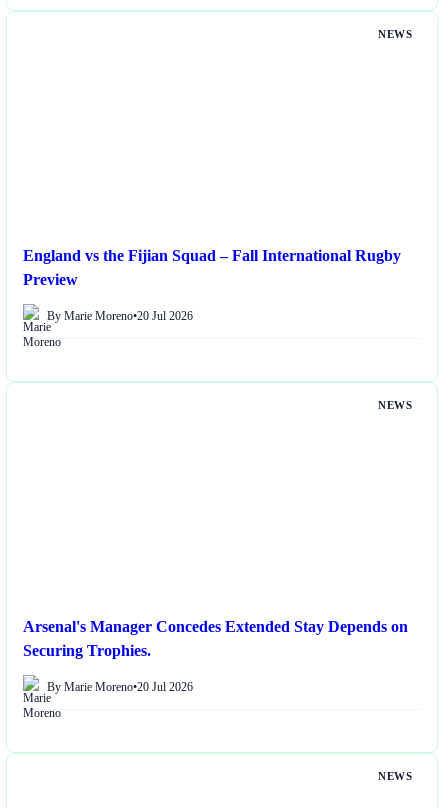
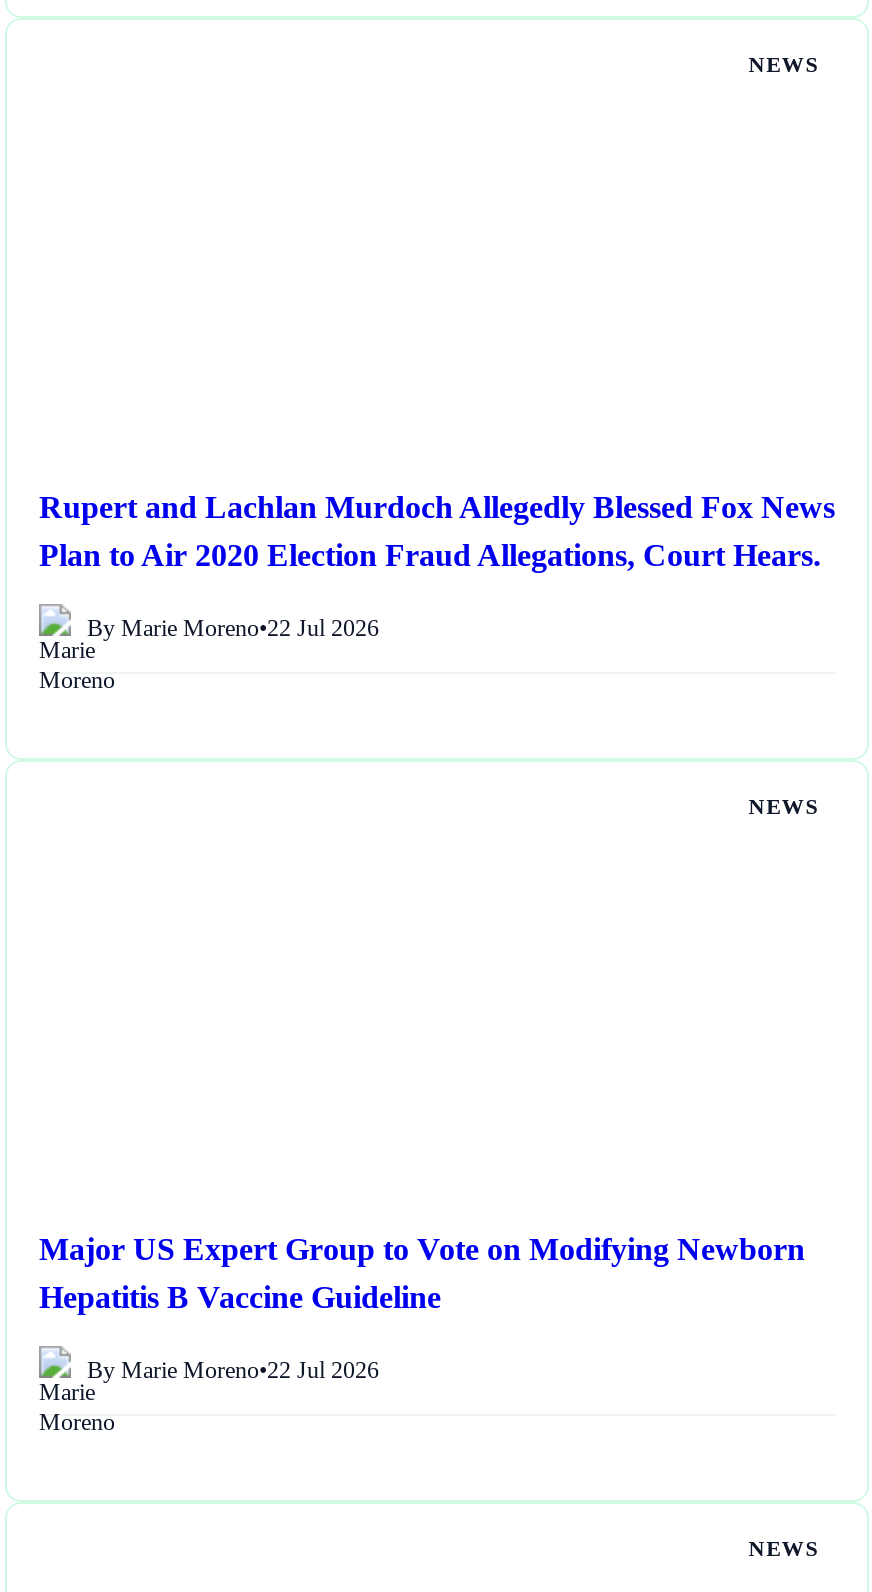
- England vs the Fijian Squad – Fall International Rugby
- Preview
+ Rupert and Lachlan Murdoch Allegedly Blessed Fox News
+ Plan to Air 2020 Election Fraud Allegations, Court Hears.

- By Marie Moreno•20 Jul 2026
+ By Marie Moreno•22 Jul 2026

- Arsenal's Manager Concedes Extended Stay Depends on
- Securing Trophies.
+ Major US Expert Group to Vote on Modifying Newborn
+ Hepatitis B Vaccine Guideline

- By Marie Moreno•20 Jul 2026
+ By Marie Moreno•22 Jul 2026
